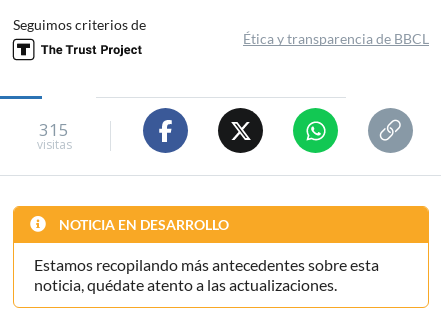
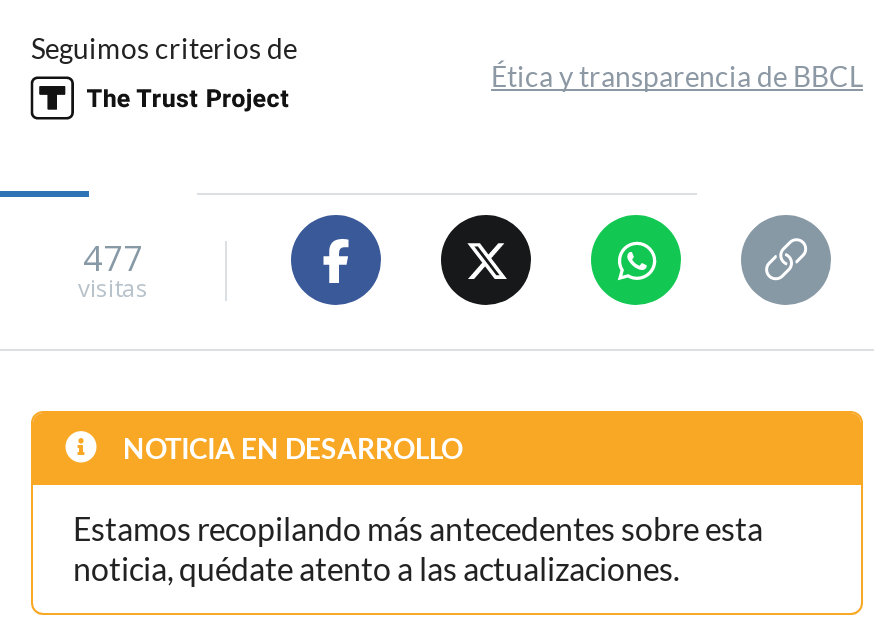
- 315
+ 477
